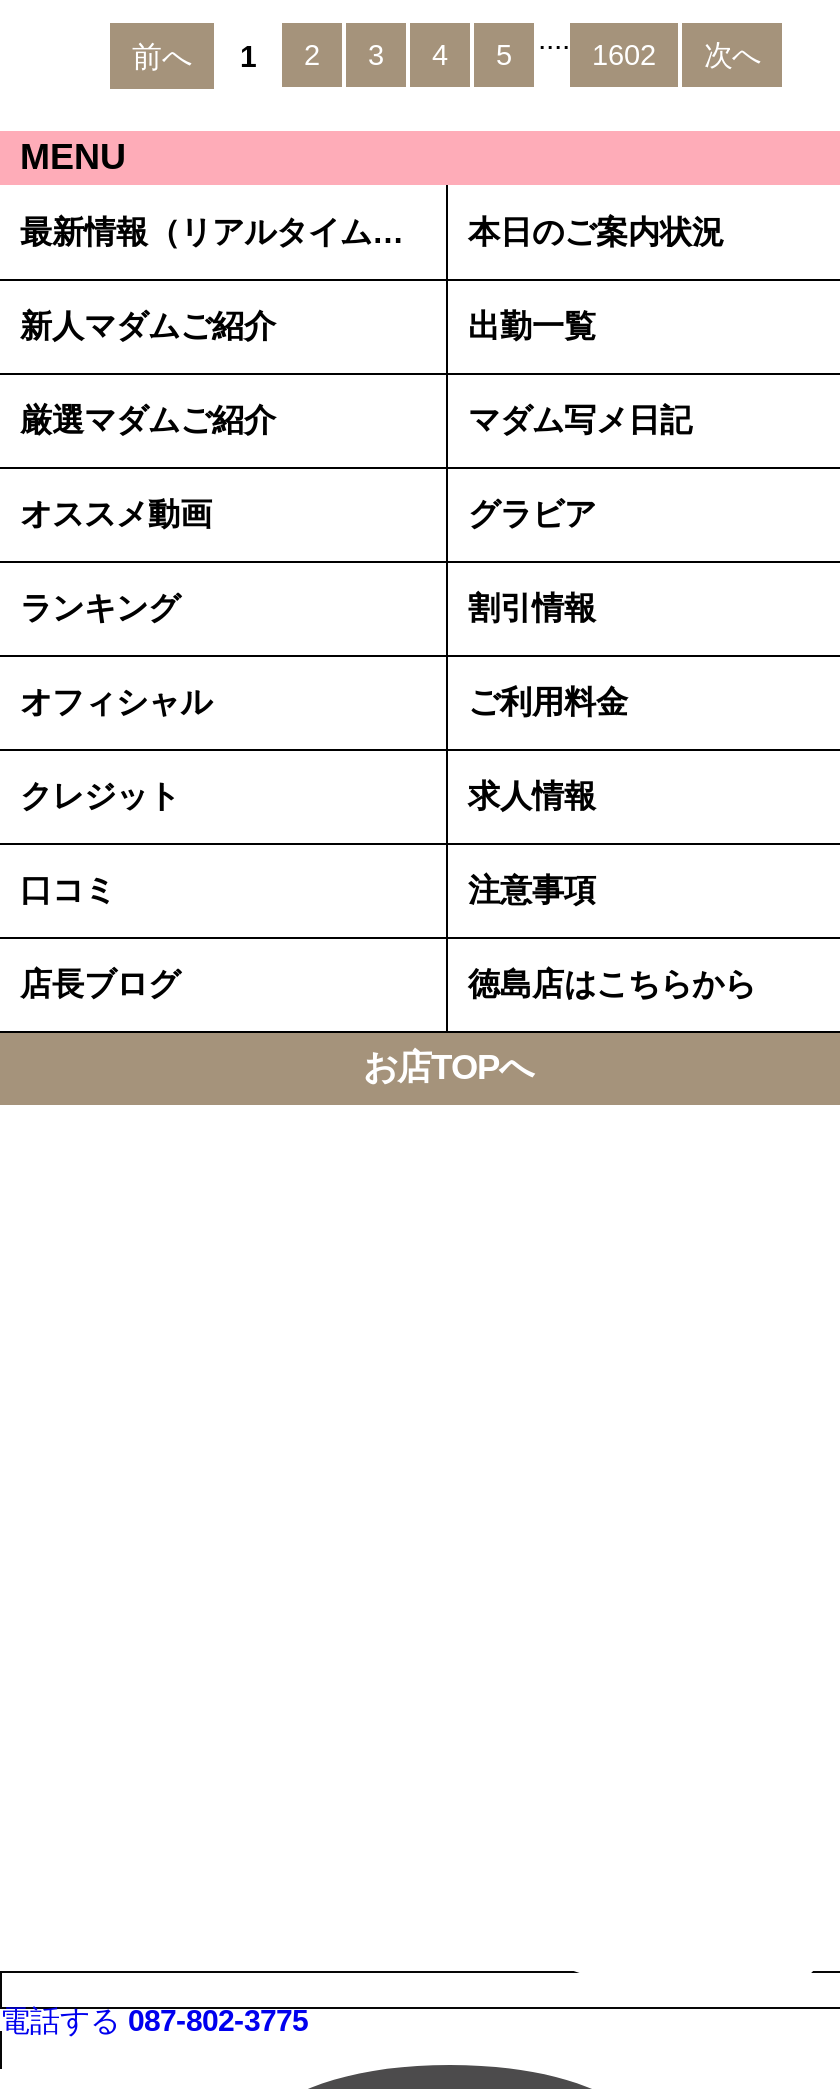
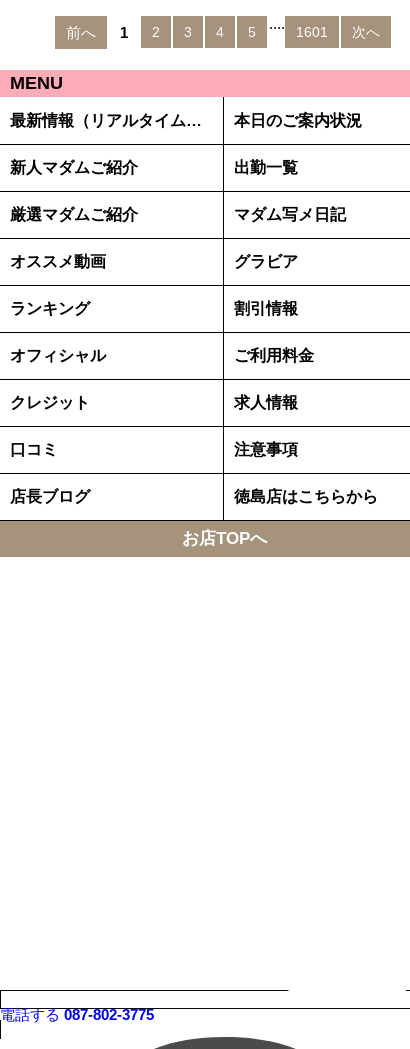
- 1602
+ 1601
